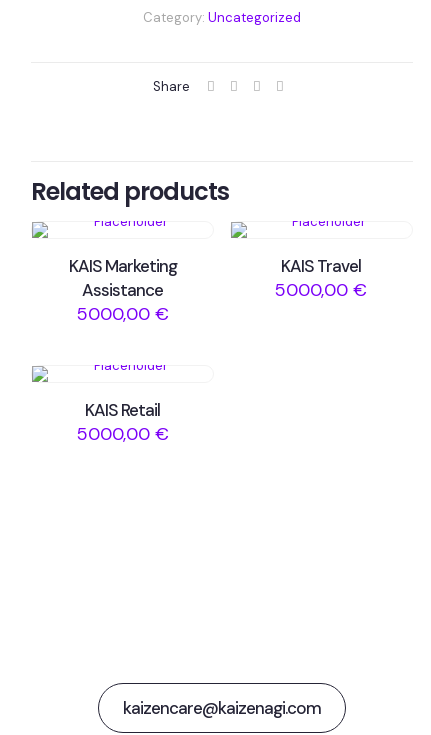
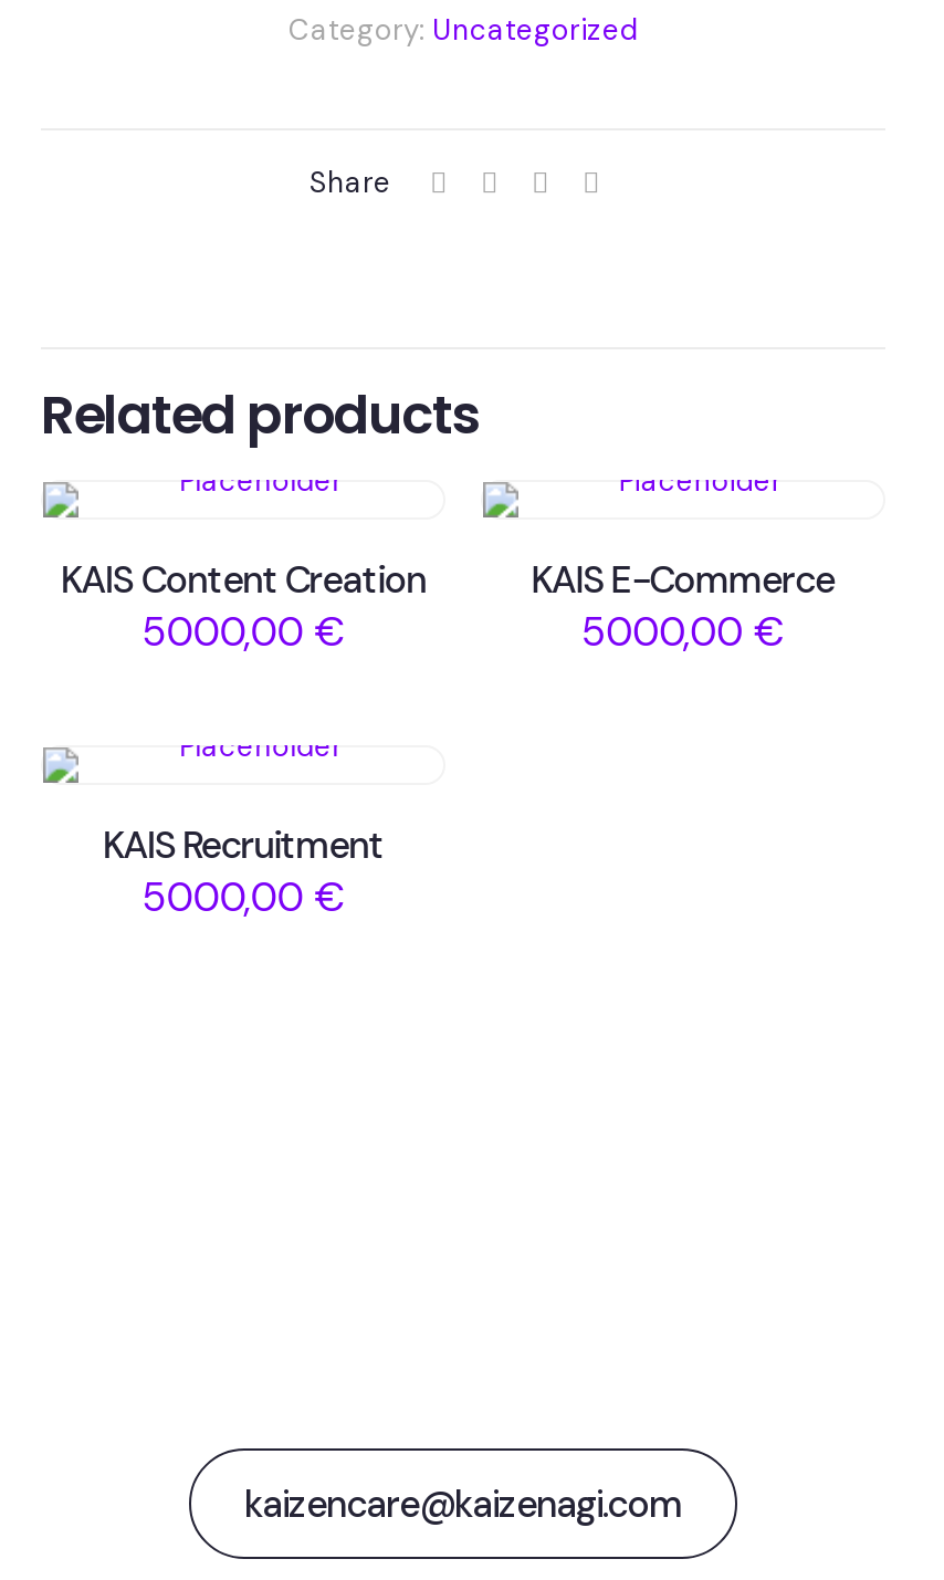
- KAIS Marketing
- Assistance
+ KAIS Content Creation

- KAIS Travel
+ KAIS E-Commerce

- KAIS Retail
+ KAIS Recruitment
